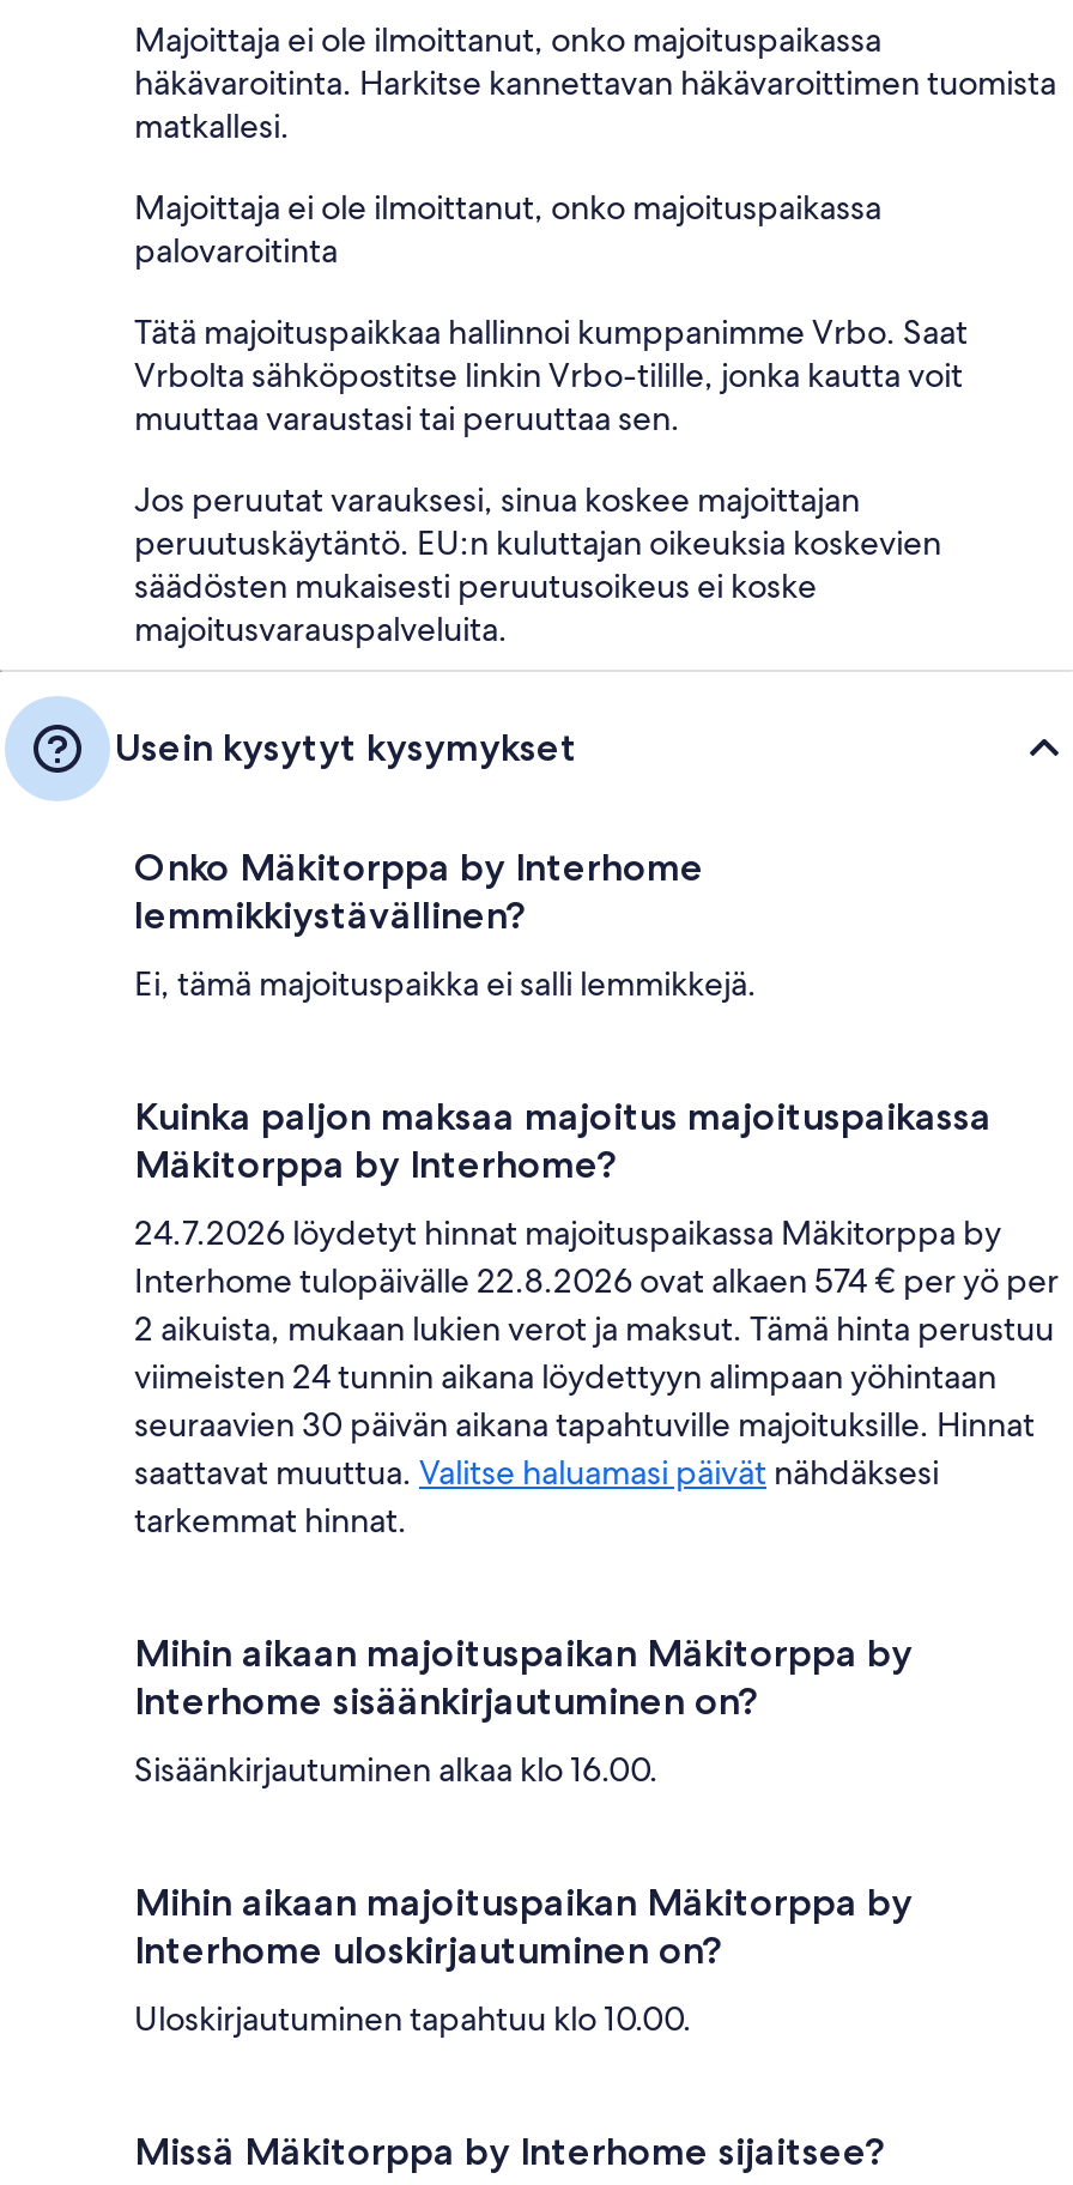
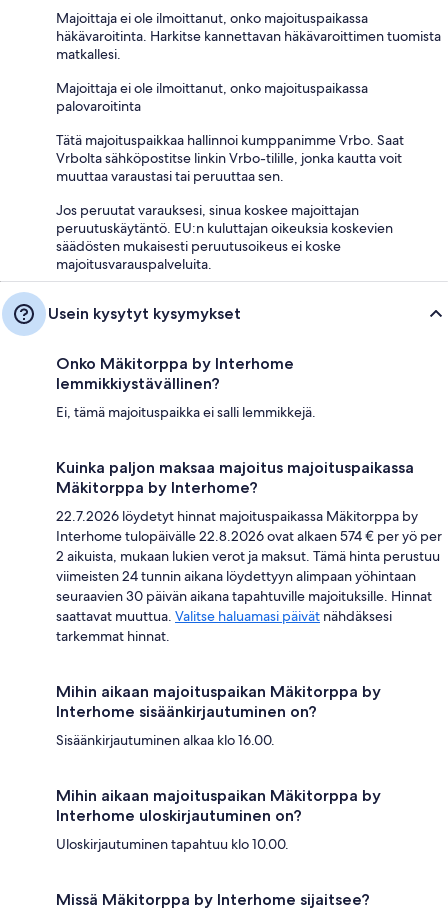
- 24.7.2026 löydetyt hinnat majoituspaikassa Mäkitorppa by
+ 22.7.2026 löydetyt hinnat majoituspaikassa Mäkitorppa by
